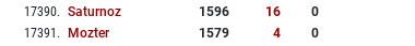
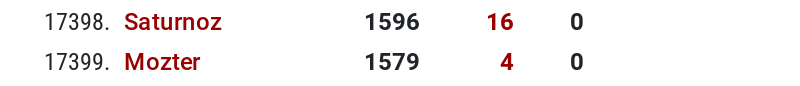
- 17390. Saturnoz
+ 17398. Saturnoz

- 17391. Mozter
+ 17399. Mozter
